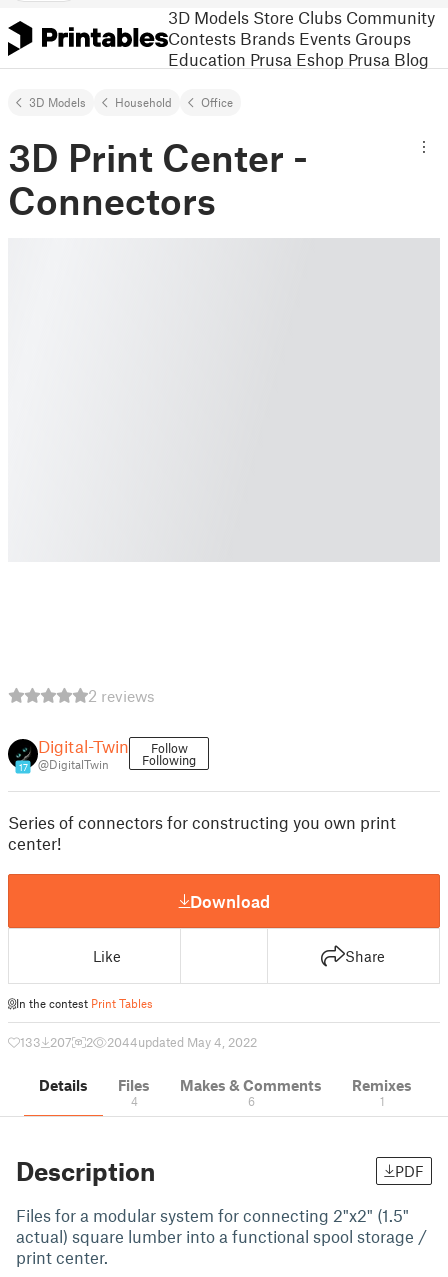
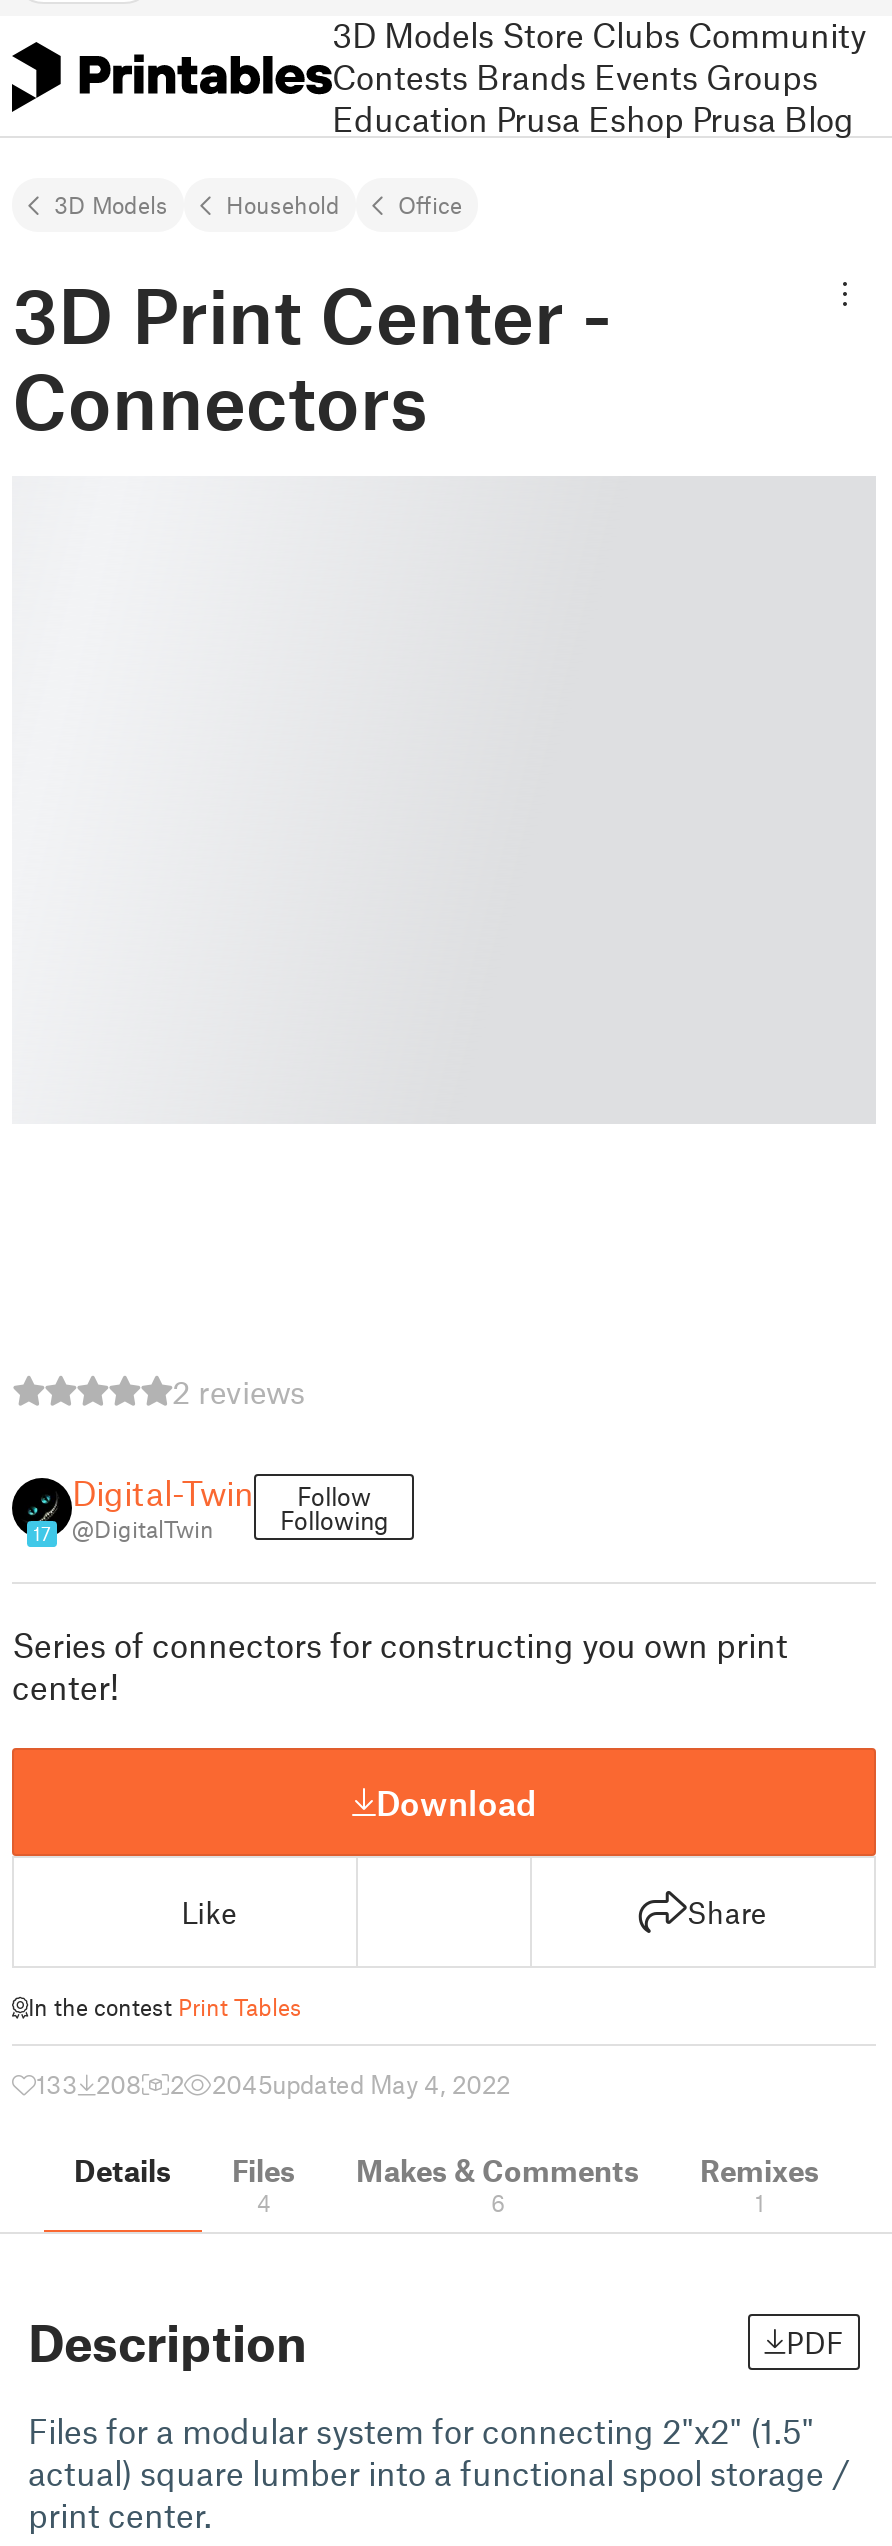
- 133 207
+ 133 208

- 2044updated May 4, 2022
+ 2045updated May 4, 2022
